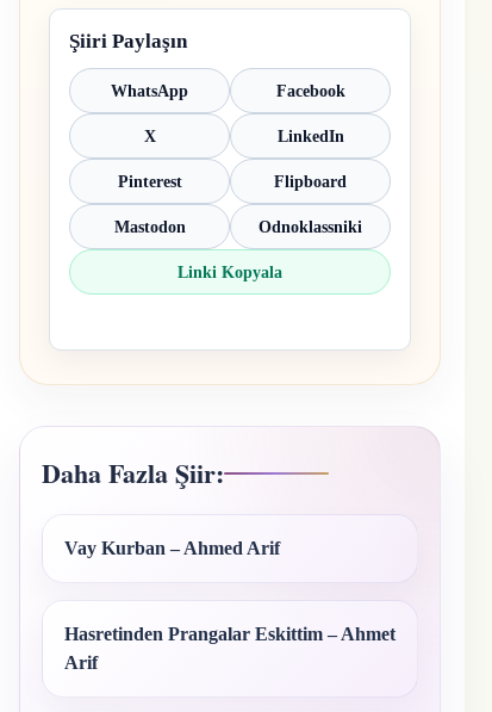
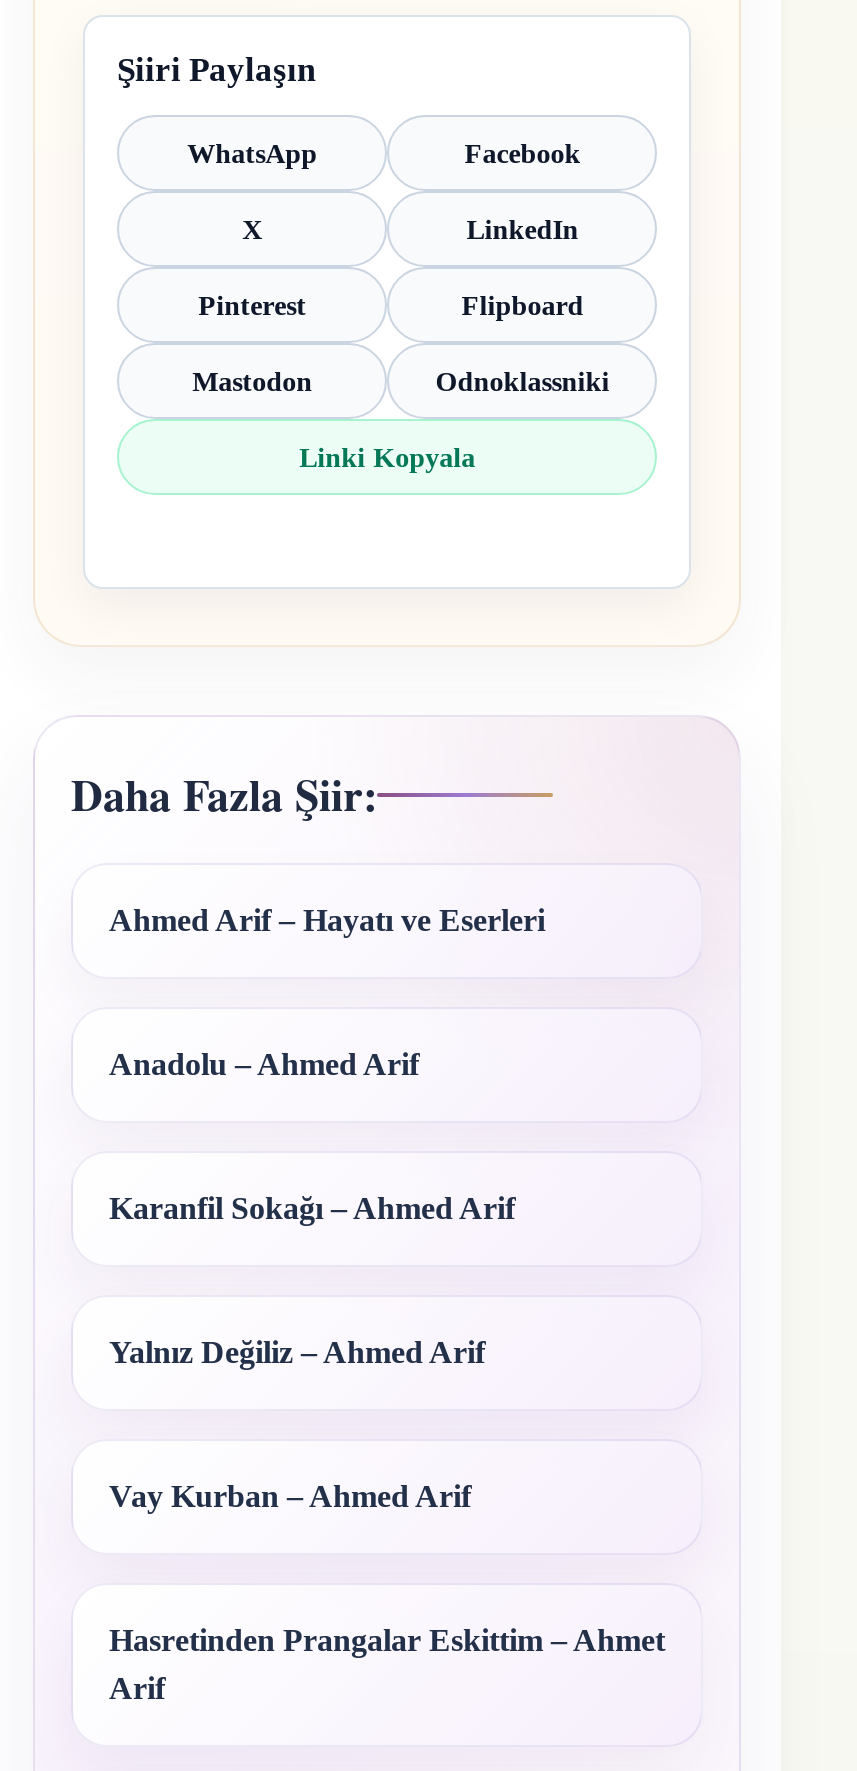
+ Ahmed Arif – Hayatı ve Eserleri

+ Anadolu – Ahmed Arif

+ Karanfil Sokağı – Ahmed Arif

+ Yalnız Değiliz – Ahmed Arif
